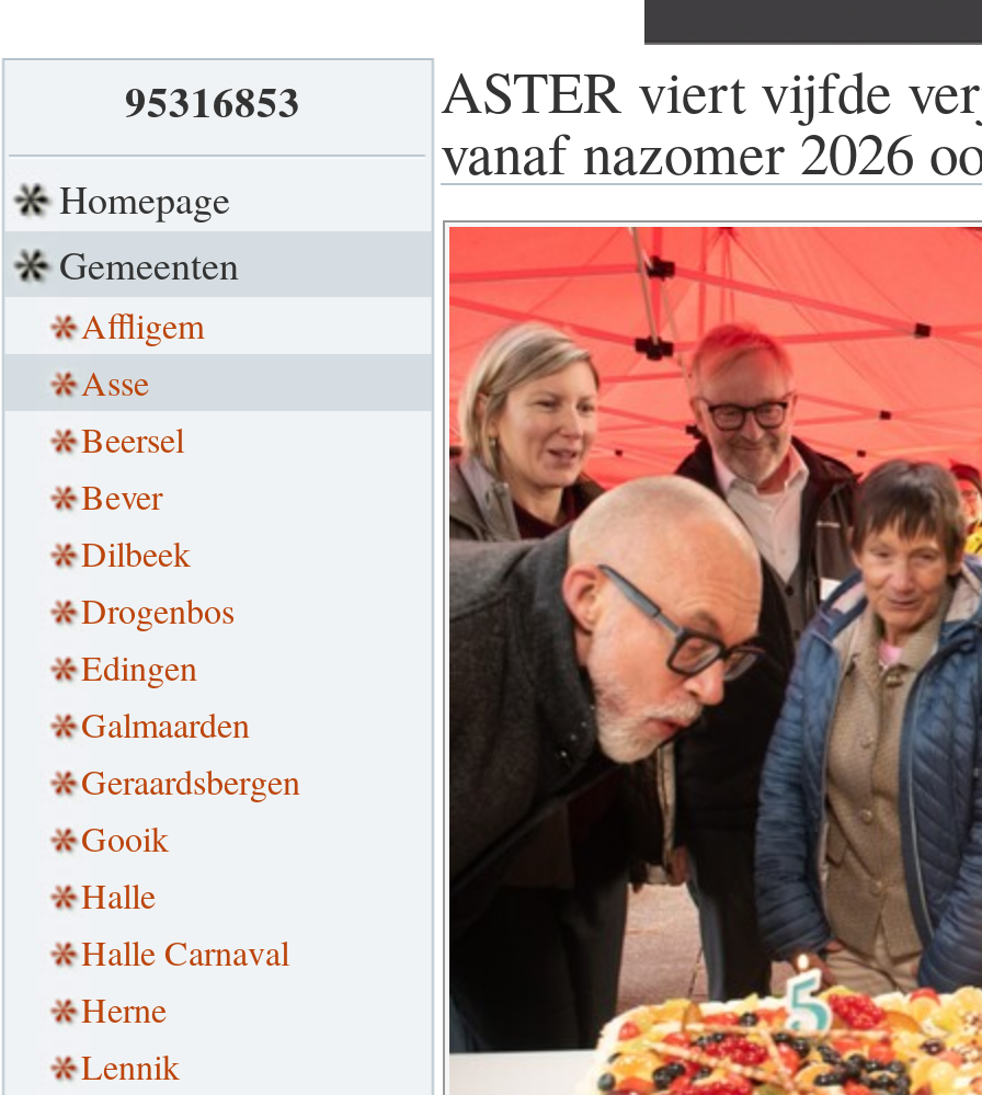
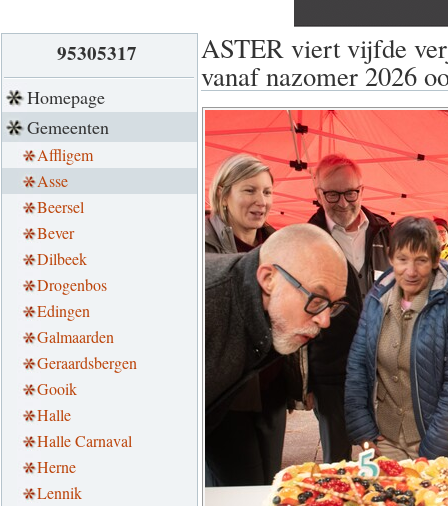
- 95316853
+ 95305317
